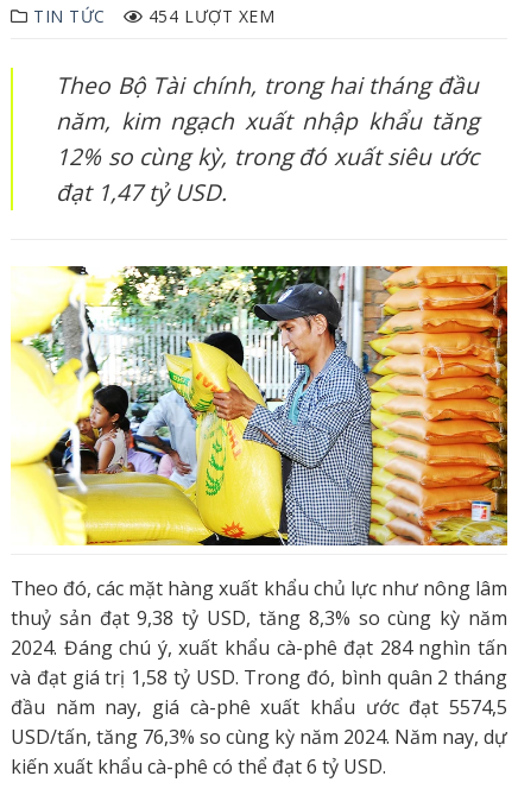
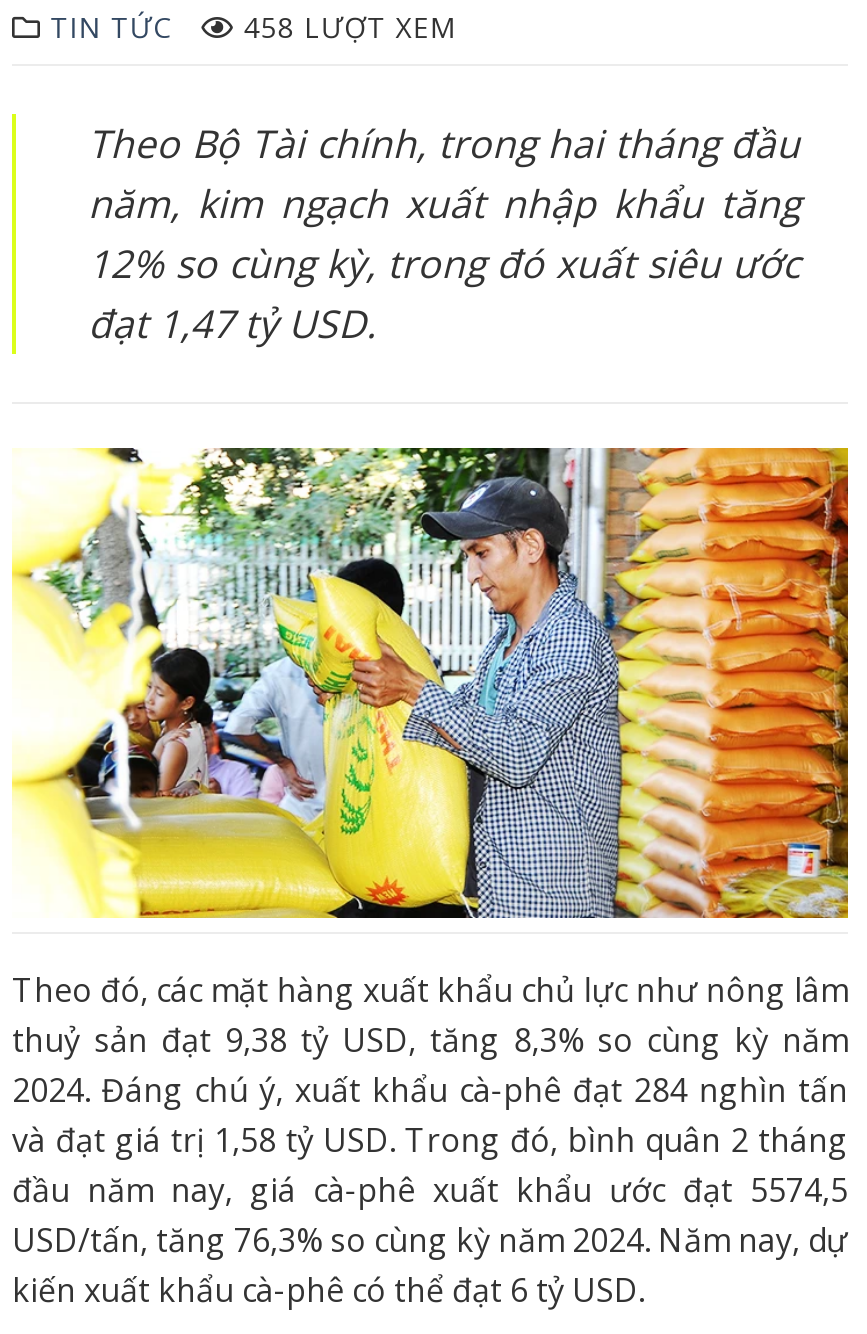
- TIN TỨC 454 LƯỢT XEM
+ TIN TỨC 458 LƯỢT XEM
